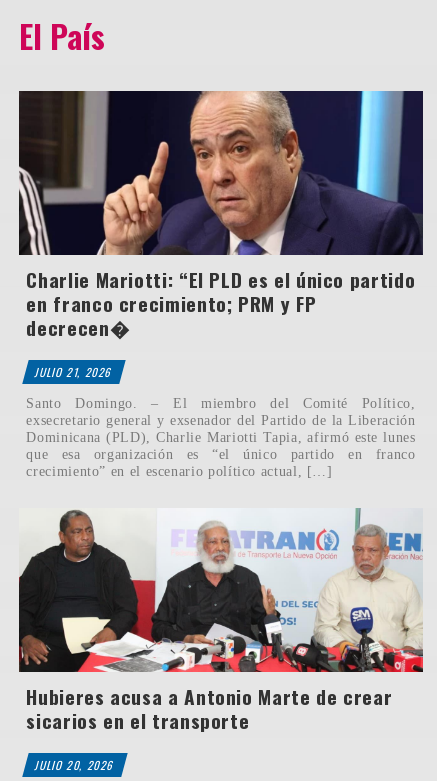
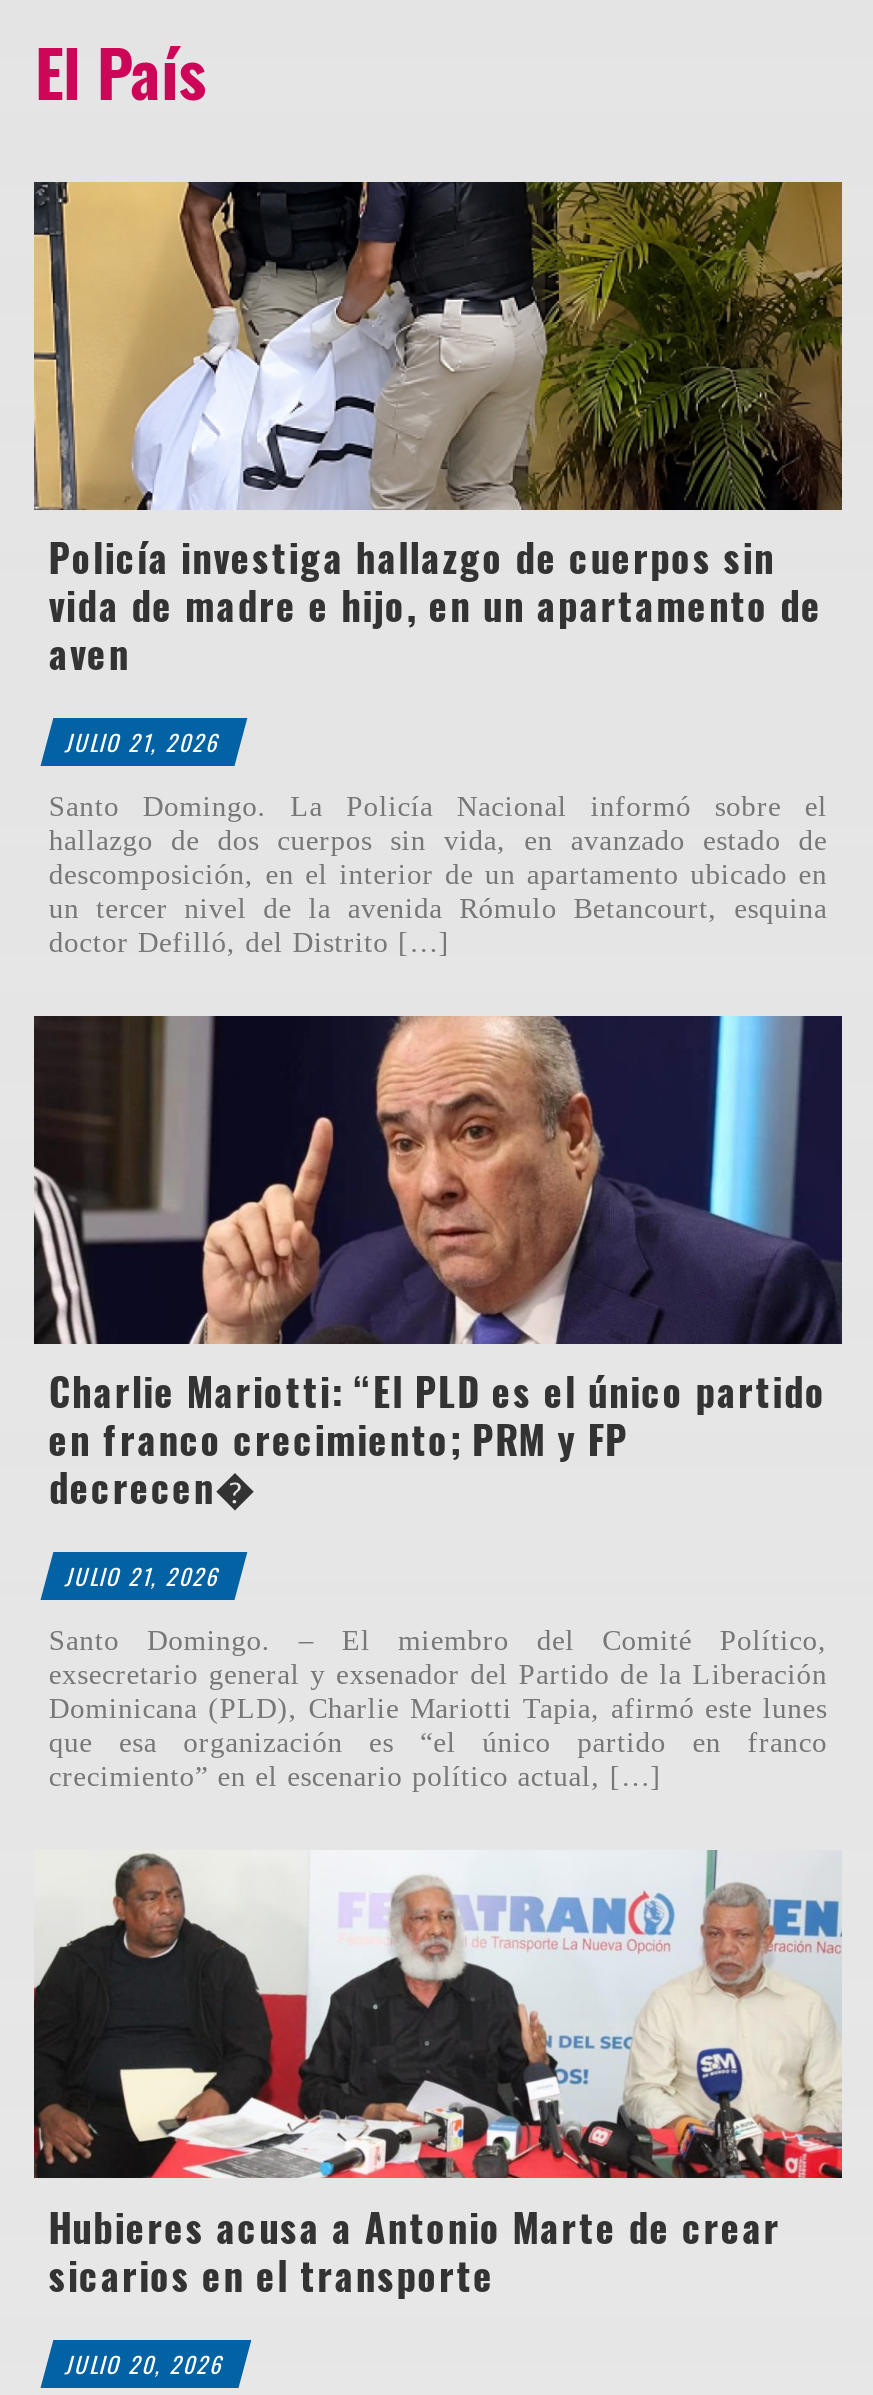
+ [image]
+ Policía investiga hallazgo de cuerpos sin
+ vida de madre e hijo, en un apartamento de
+ aven
+ JULIO 21, 2026
+ Santo Domingo. La Policía Nacional informó sobre el
+ hallazgo de dos cuerpos sin vida, en avanzado estado de
+ descomposición, en el interior de un apartamento ubicado en
+ un tercer nivel de la avenida Rómulo Betancourt, esquina
+ doctor Defilló, del Distrito […]
